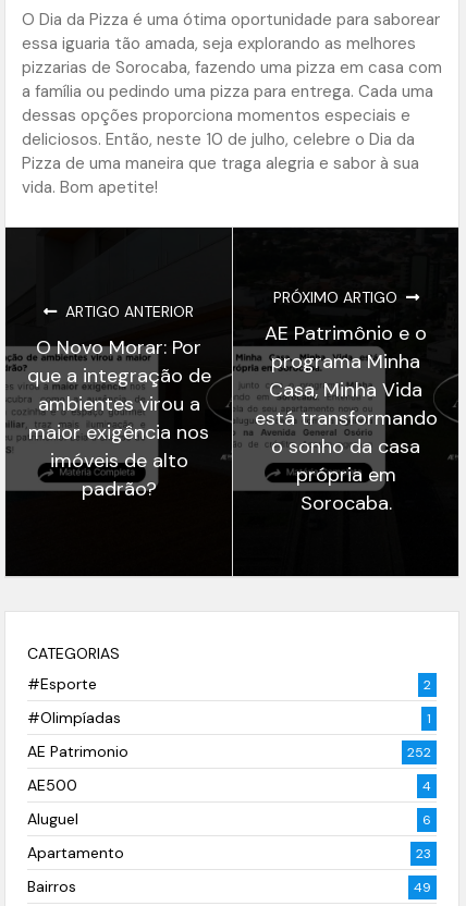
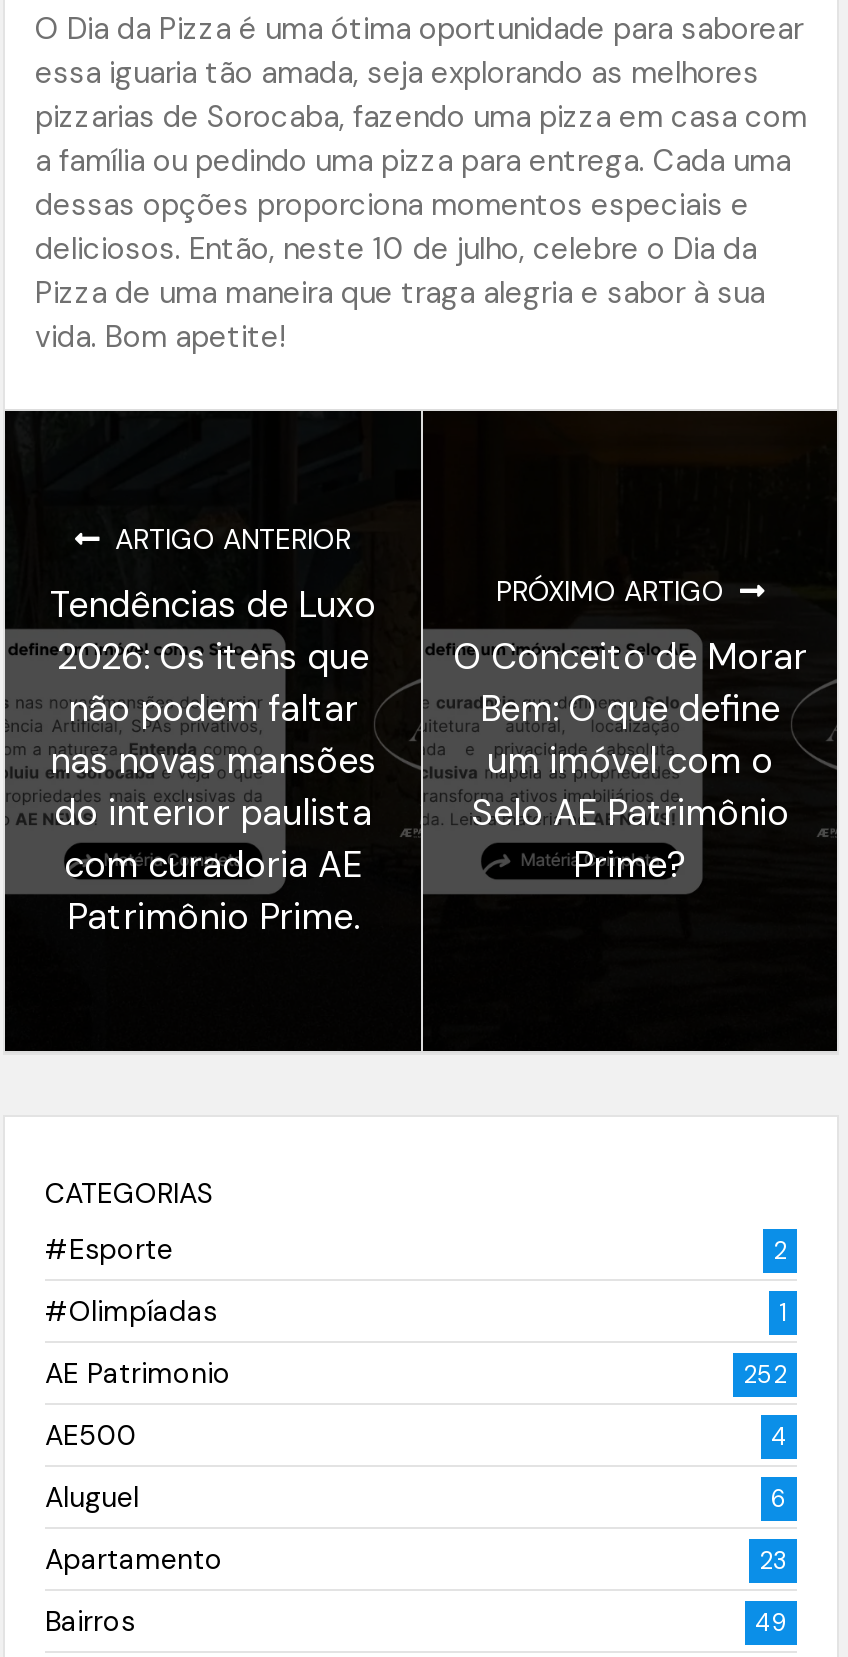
moved down: PRÓXIMO ARTIGO

- AE Patrimônio e o
- programa Minha
- Casa, Minha Vida
- está transformando
- o sonho da casa
- própria em
- Sorocaba.
+ O Conceito de Morar
+ Bem: O que define
+ um imóvel com o
+ Selo AE Patrimônio
+ Prime?

- O Novo Morar: Por
- que a integração de
- ambientes virou a
- maior exigência nos
- imóveis de alto
- padrão?
+ Tendências de Luxo
+ 2026: Os itens que
+ não podem faltar
+ nas novas mansões
+ do interior paulista
+ com curadoria AE
+ Patrimônio Prime.
